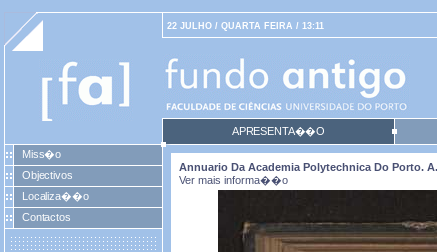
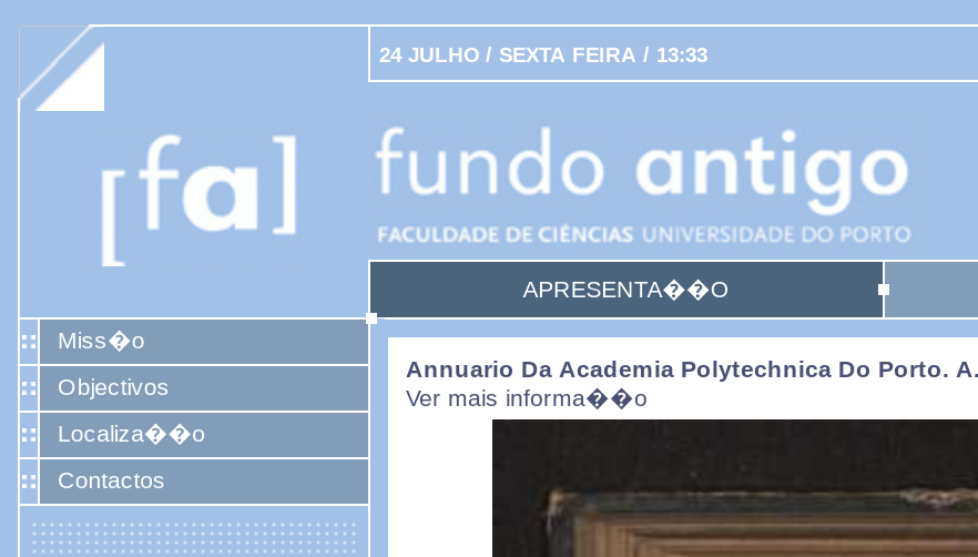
- 22 JULHO / QUARTA FEIRA / 13:11
+ 24 JULHO / SEXTA FEIRA / 13:33
